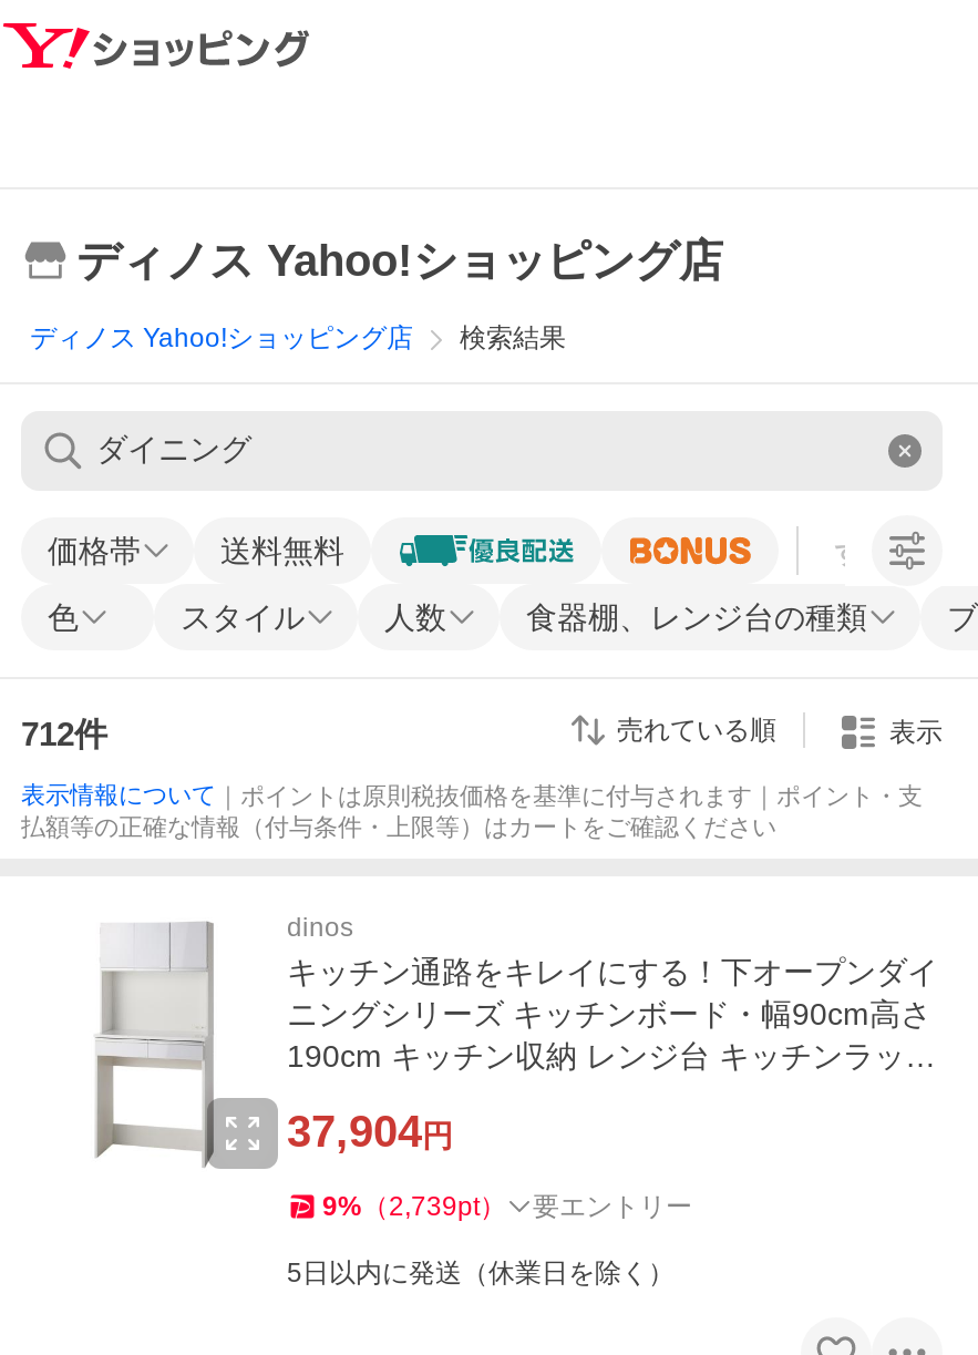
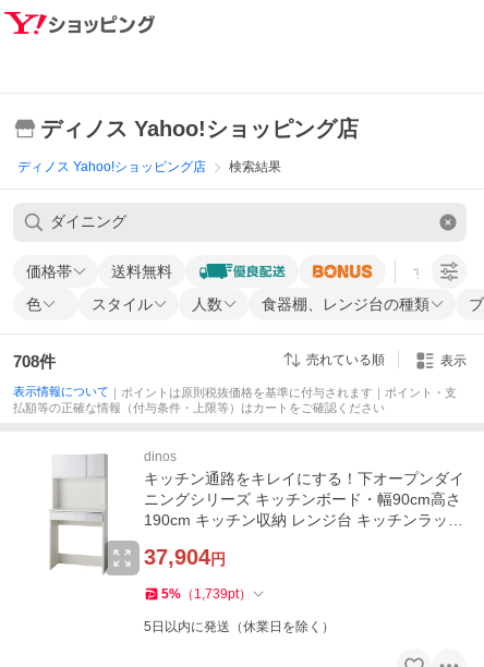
- 712件
+ 708件

- 9%（2,739pt）
- 要エントリー
+ 5%（1,739pt）
